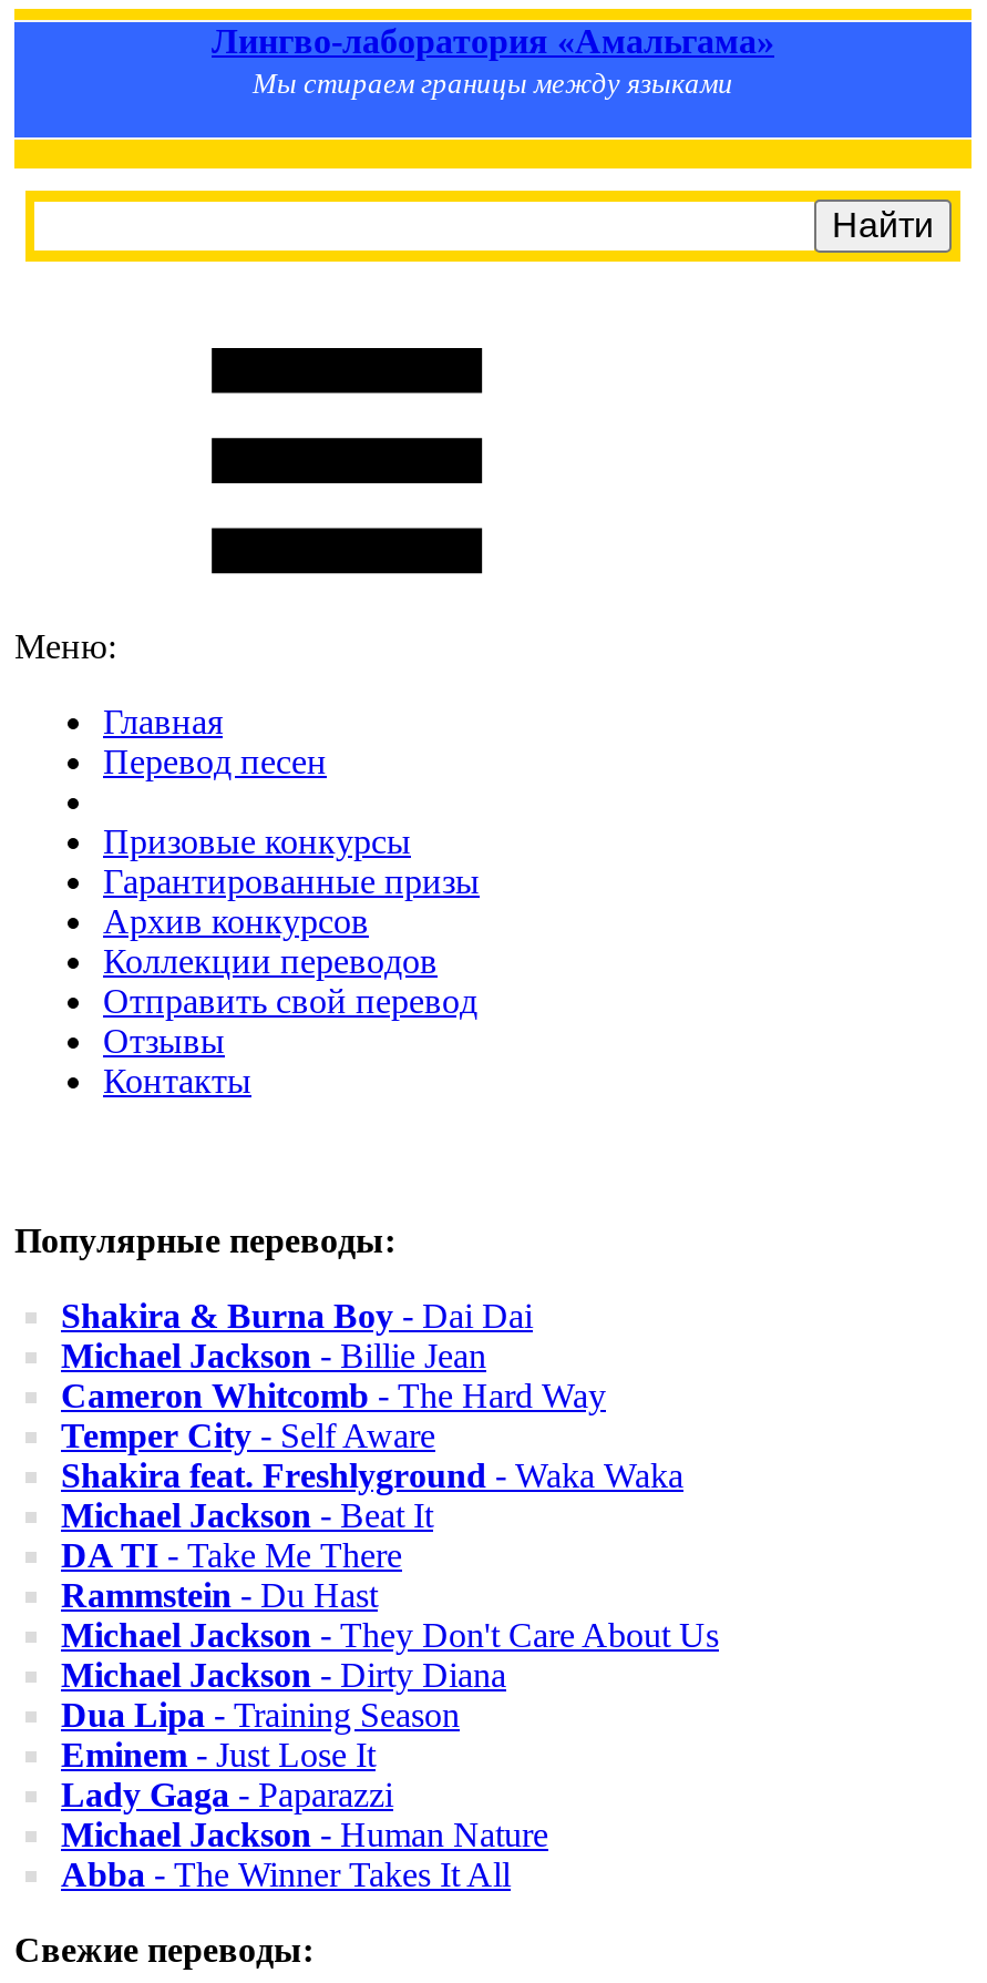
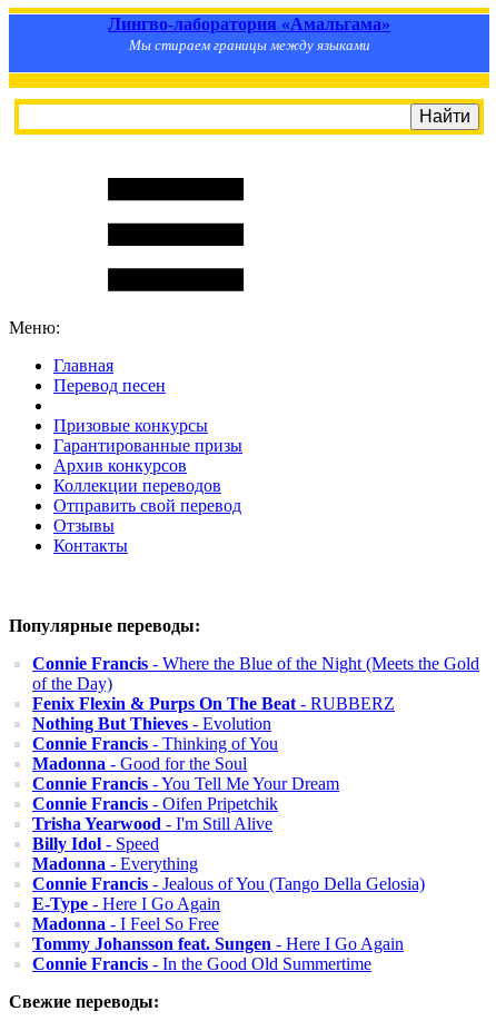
- Shakira & Burna Boy - Dai Dai
- Michael Jackson - Billie Jean
- Cameron Whitcomb - The Hard Way
- Temper City - Self Aware
- Shakira feat. Freshlyground - Waka Waka
- Michael Jackson - Beat It
- DA TI - Take Me There
- Rammstein - Du Hast
- Michael Jackson - They Don't Care About Us
- Michael Jackson - Dirty Diana
- Dua Lipa - Training Season
- Eminem - Just Lose It
- Lady Gaga - Paparazzi
- Michael Jackson - Human Nature
- Abba - The Winner Takes It All
+ Connie Francis - Where the Blue of the Night (Meets the Gold
+ of the Day)
+ Fenix Flexin & Purps On The Beat - RUBBERZ
+ Nothing But Thieves - Evolution
+ Connie Francis - Thinking of You
+ Madonna - Good for the Soul
+ Connie Francis - You Tell Me Your Dream
+ Connie Francis - Oifen Pripetchik
+ Trisha Yearwood - I'm Still Alive
+ Billy Idol - Speed
+ Madonna - Everything
+ Connie Francis - Jealous of You (Tango Della Gelosia)
+ E-Type - Here I Go Again
+ Madonna - I Feel So Free
+ Tommy Johansson feat. Sungen - Here I Go Again
+ Connie Francis - In the Good Old Summertime
